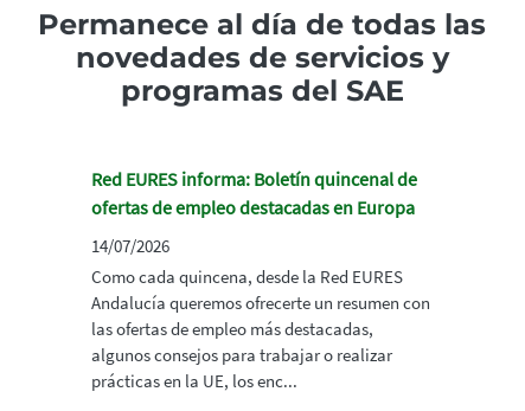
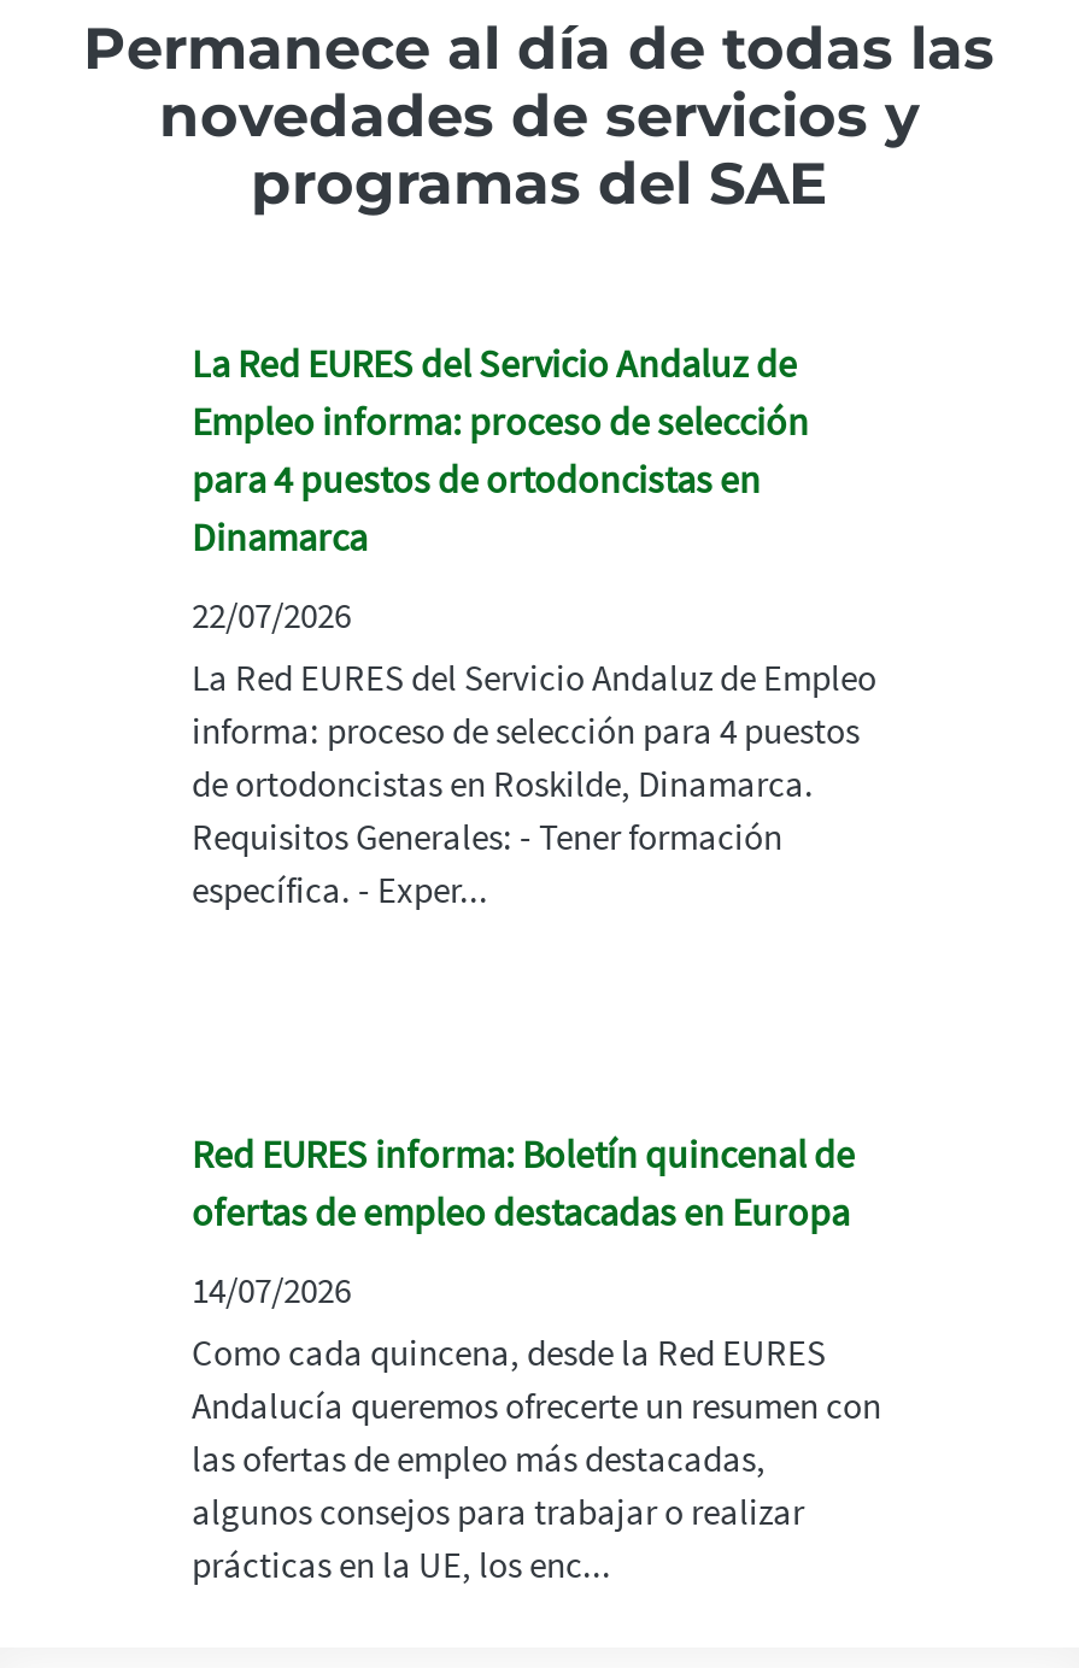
+ La Red EURES del Servicio Andaluz de
+ Empleo informa: proceso de selección
+ para 4 puestos de ortodoncistas en
+ Dinamarca
+ 22/07/2026
+ La Red EURES del Servicio Andaluz de Empleo
+ informa: proceso de selección para 4 puestos
+ de ortodoncistas en Roskilde, Dinamarca.
+ Requisitos Generales: - Tener formación
+ específica. - Exper...
